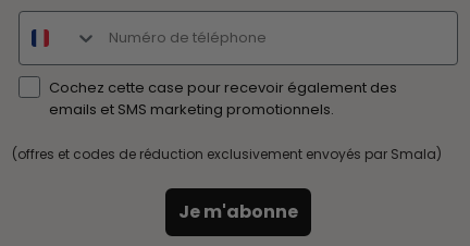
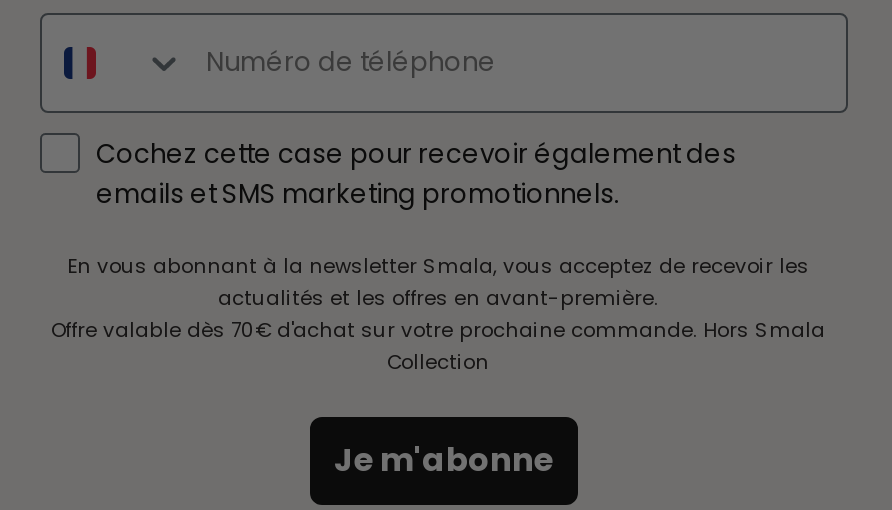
- (offres et codes de réduction exclusivement envoyés par Smala)
+ En vous abonnant à la newsletter Smala, vous acceptez de recevoir les
+ actualités et les offres en avant-première.
+ Offre valable dès 70€ d'achat sur votre prochaine commande. Hors Smala
+ Collection
